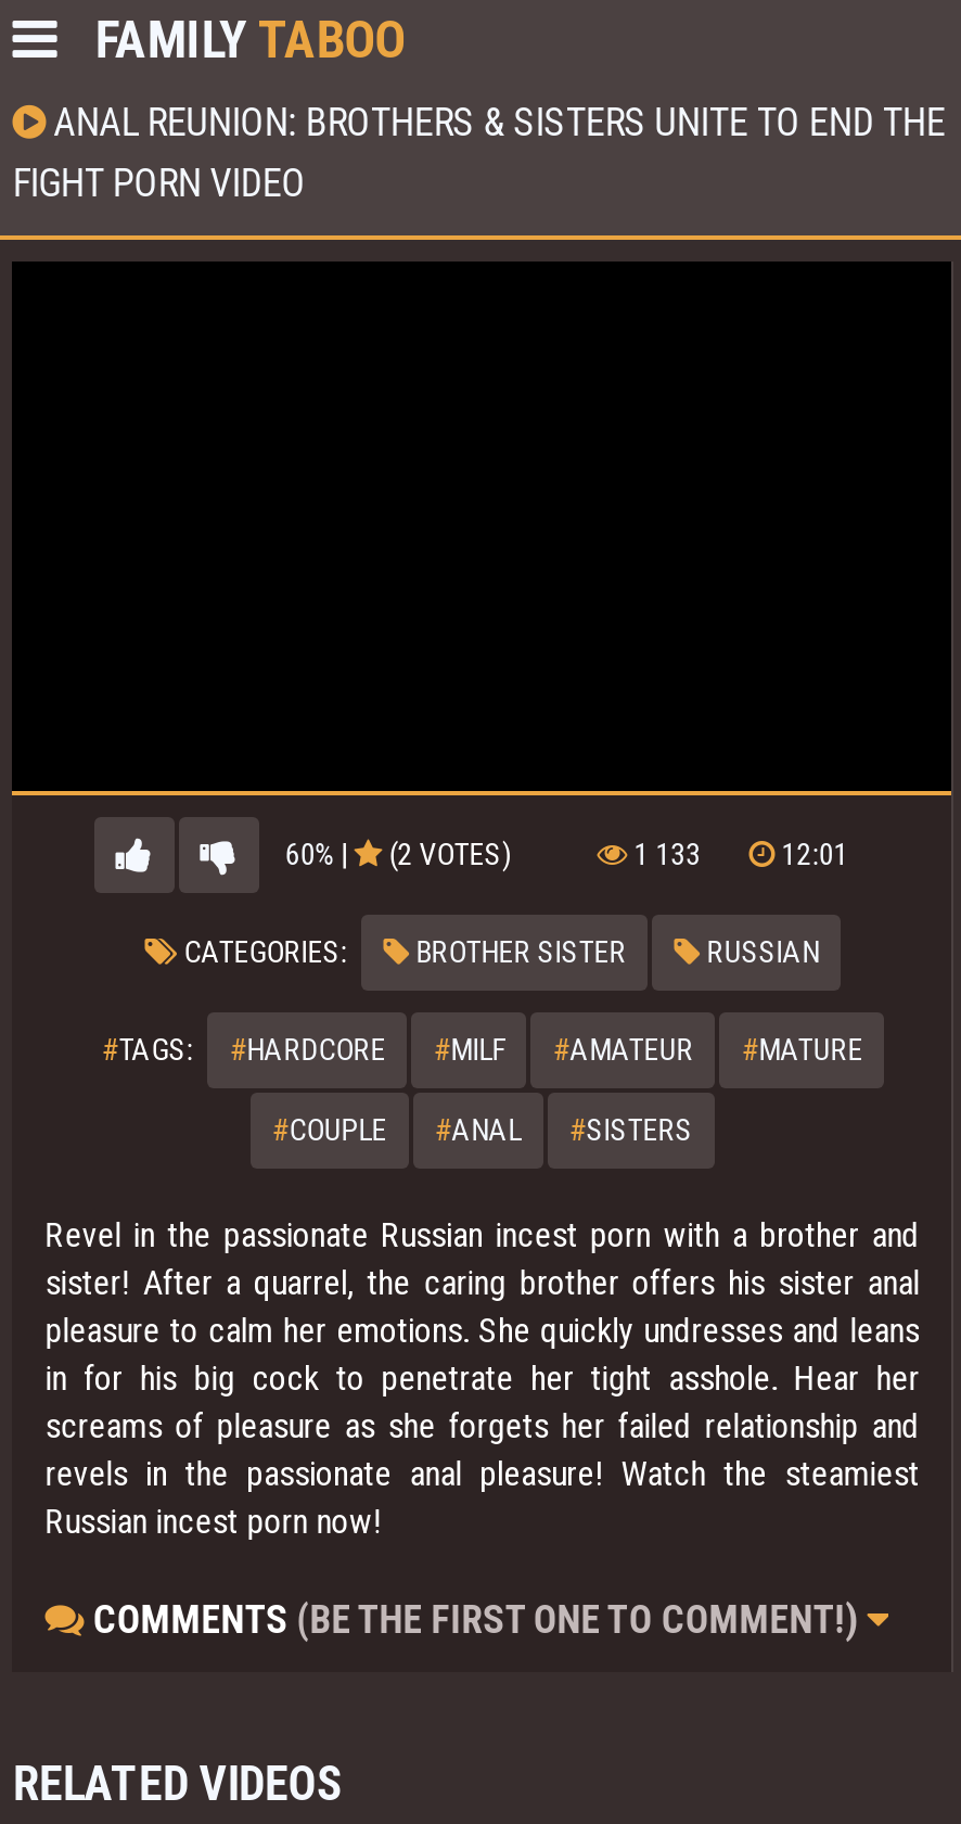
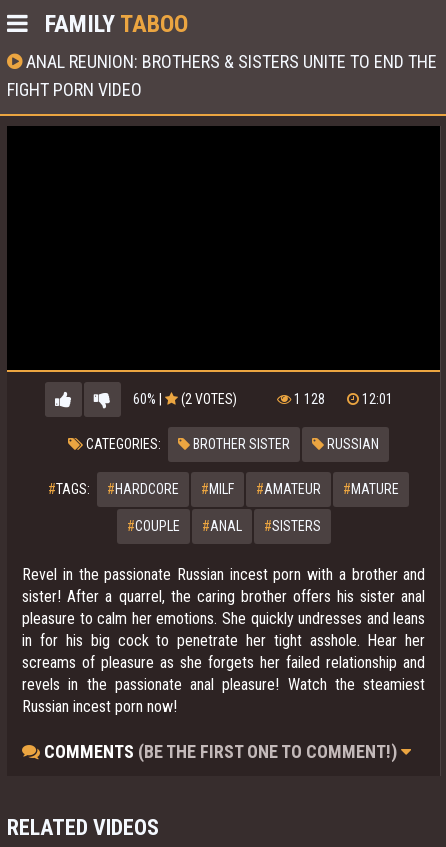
- 1 133
+ 1 128
